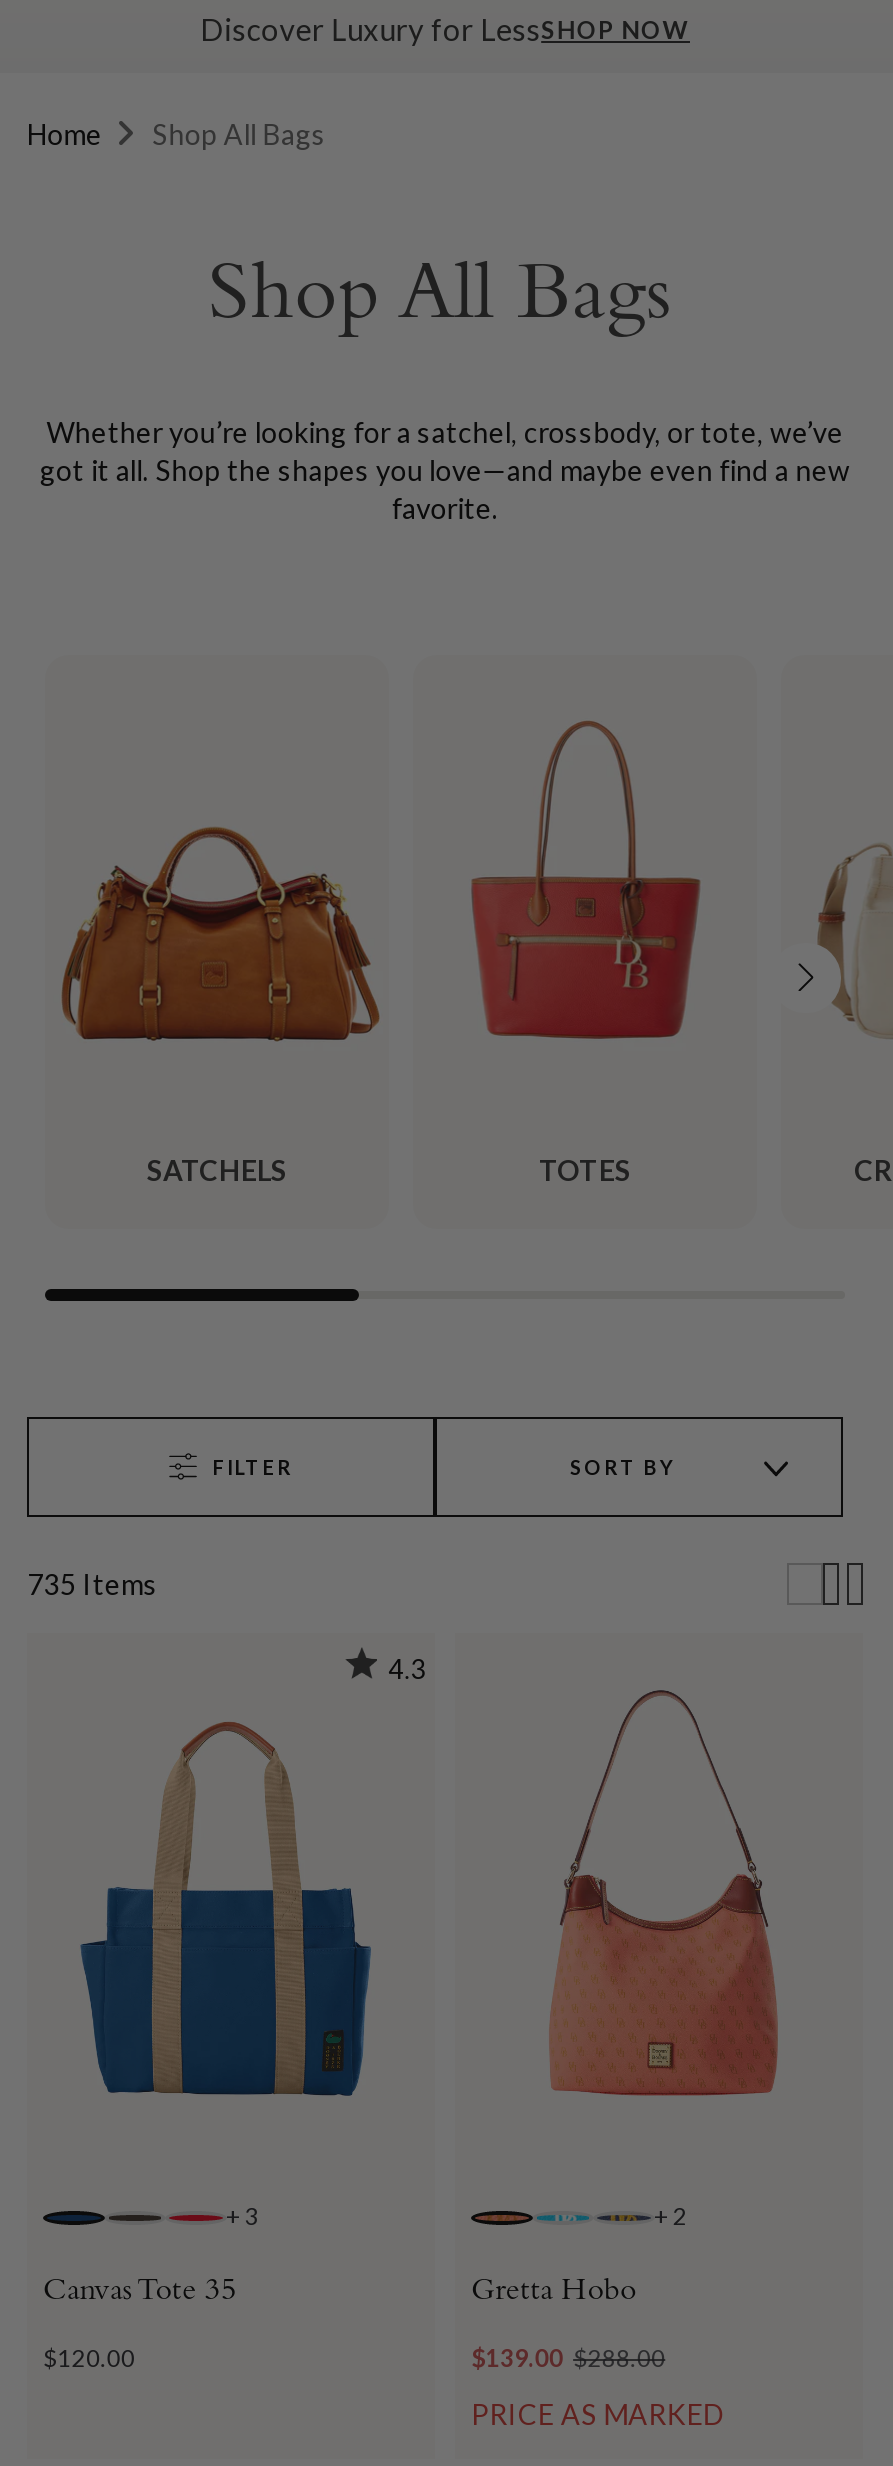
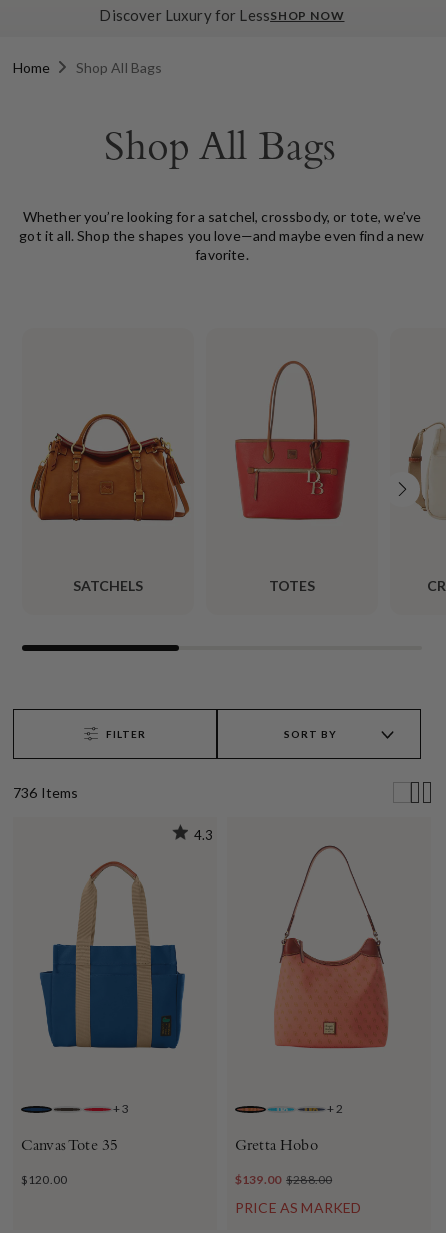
- 735 Items
+ 736 Items
